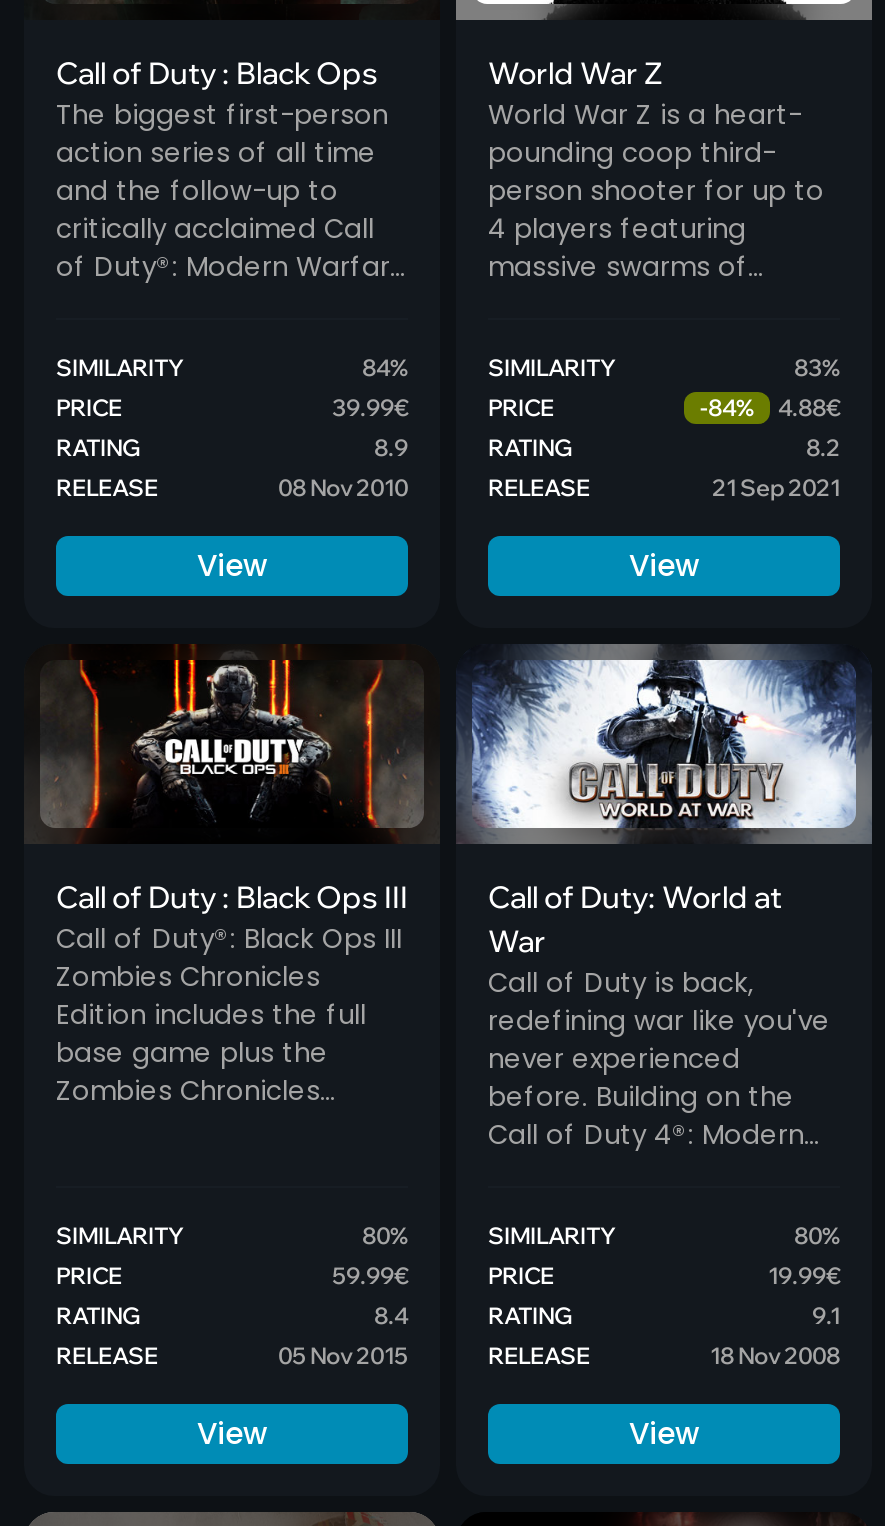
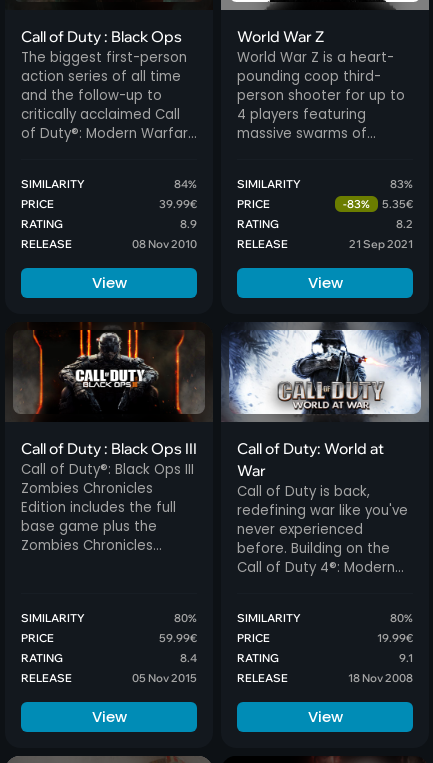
- -84%
+ -83%

- 4.88€
+ 5.35€
